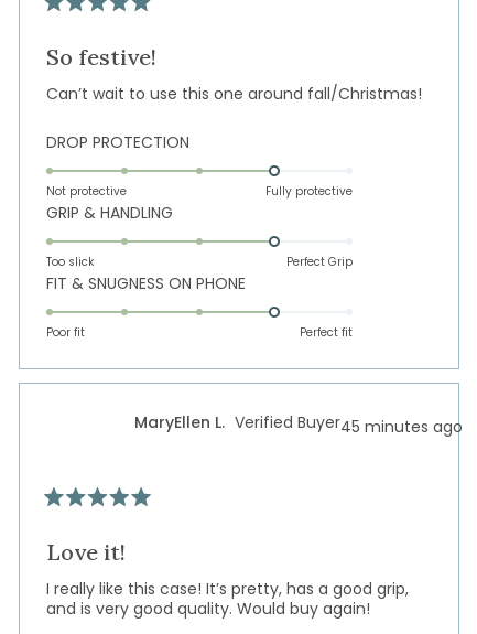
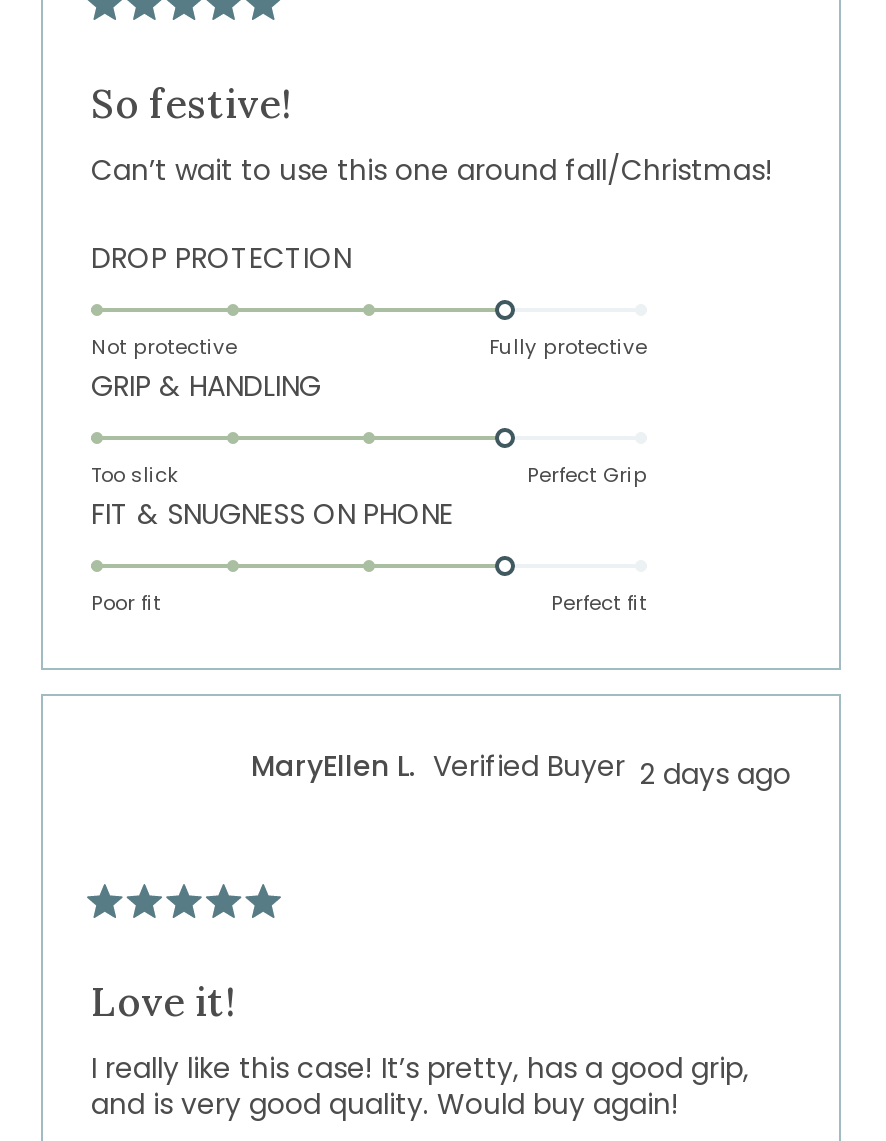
- MaryEllen L. Verified Buyer45 minutes ago
+ MaryEllen L. Verified Buyer 2 days ago
